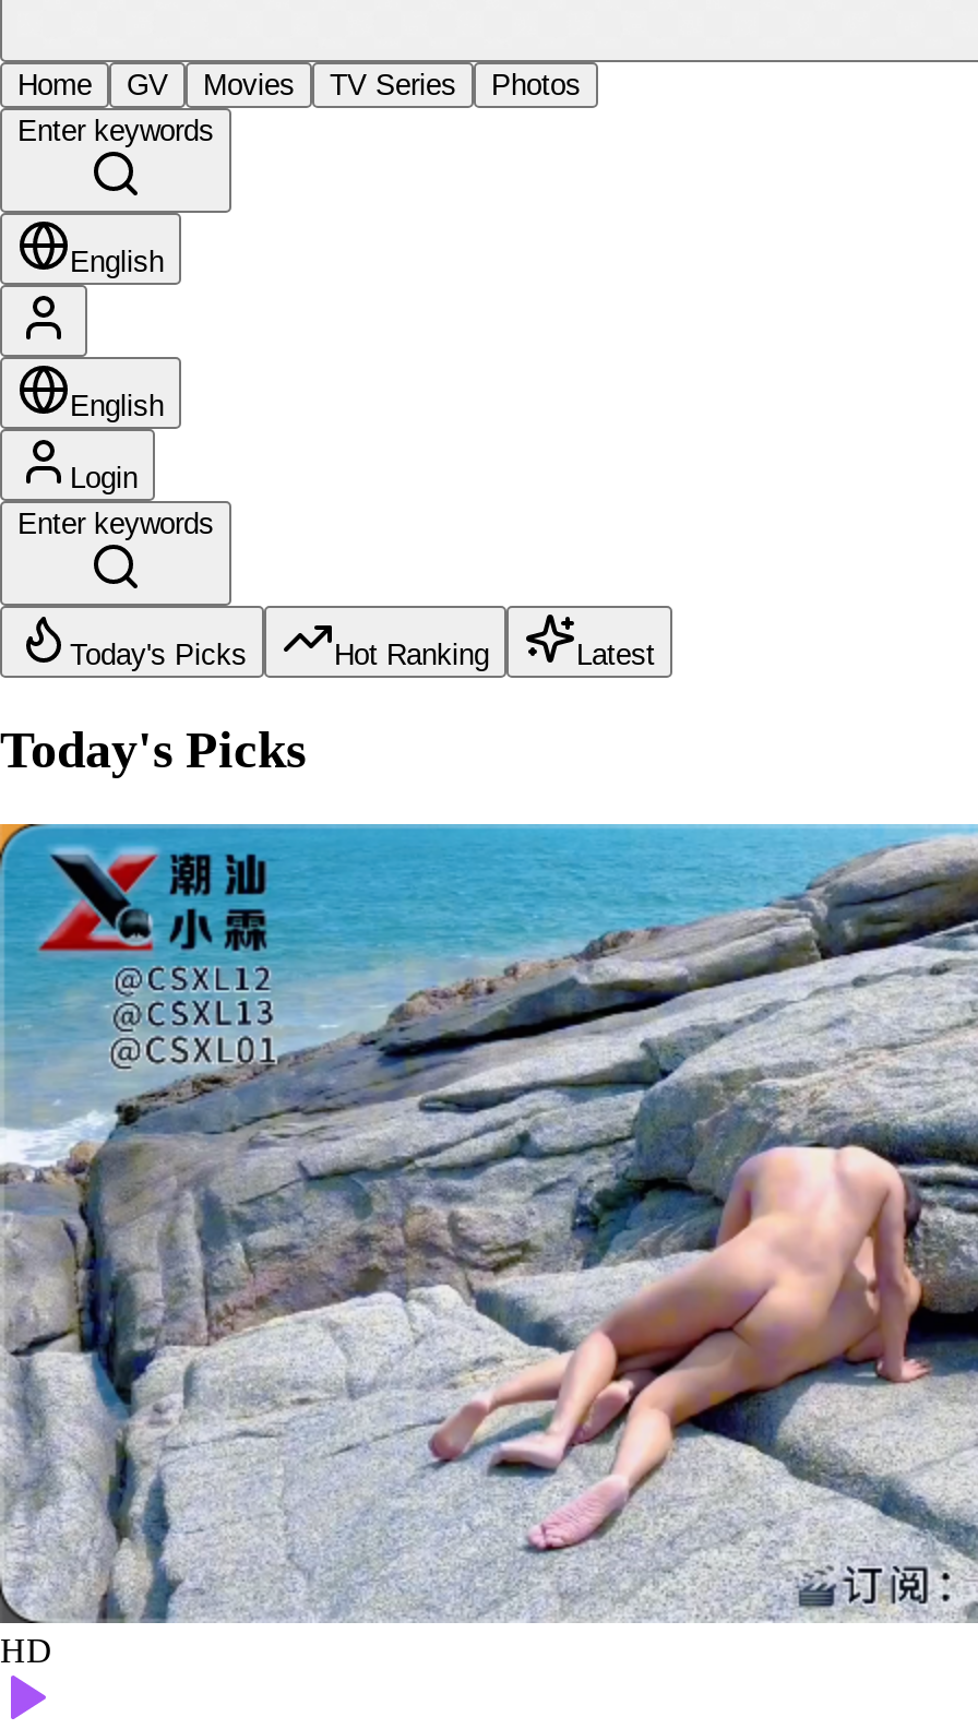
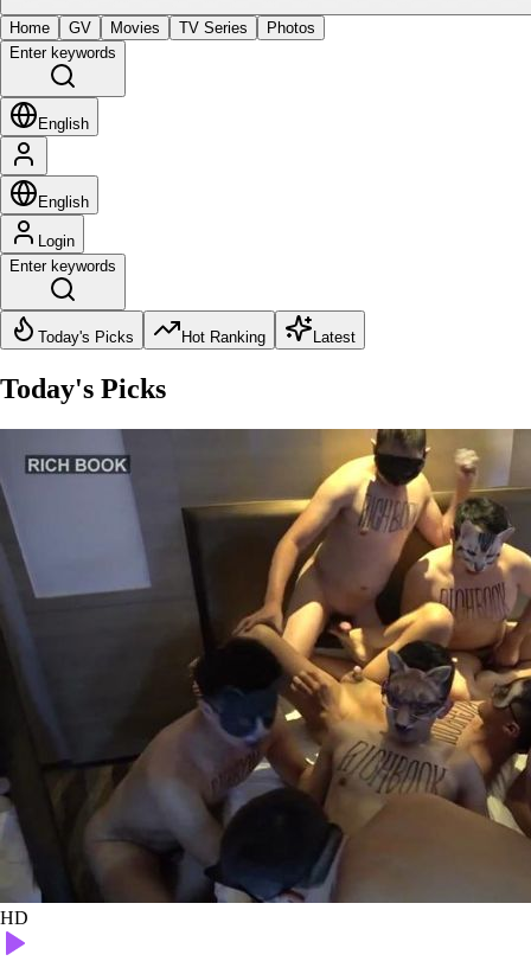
- [image]
+ [image]
